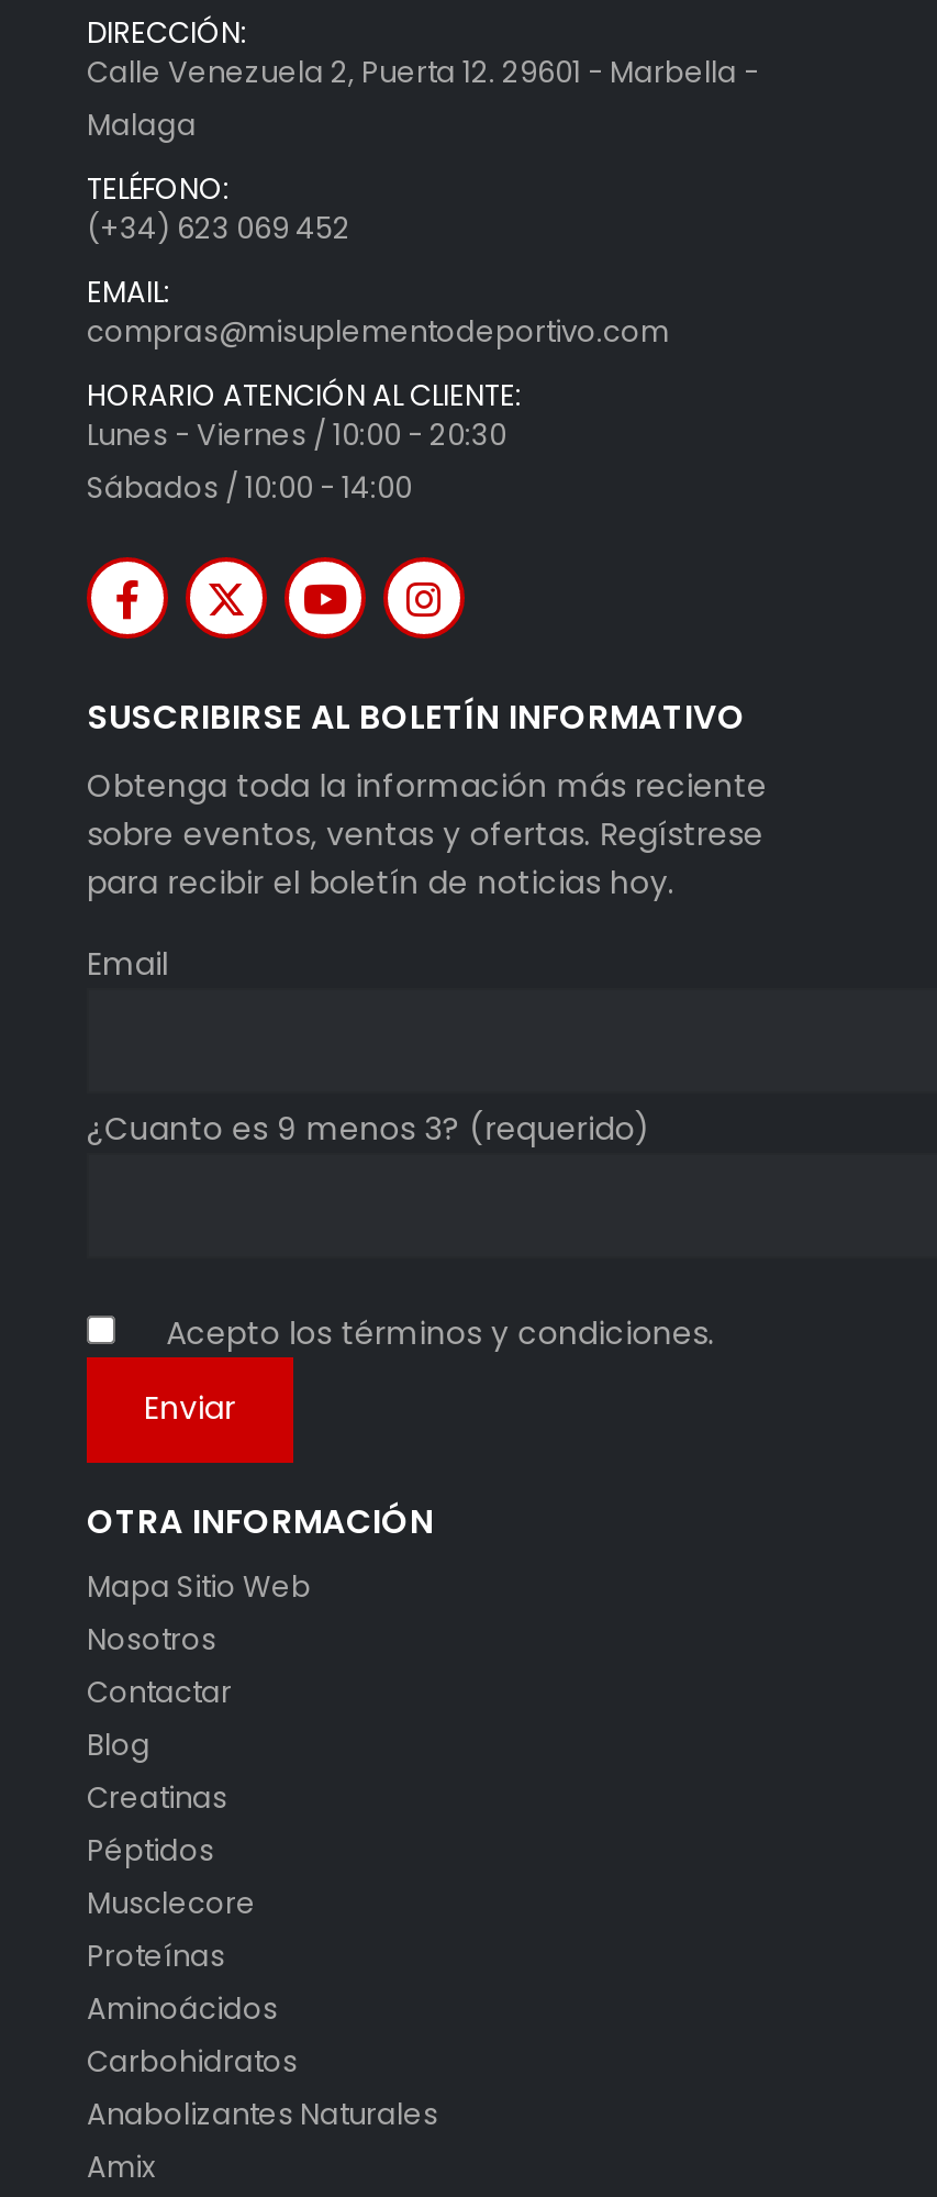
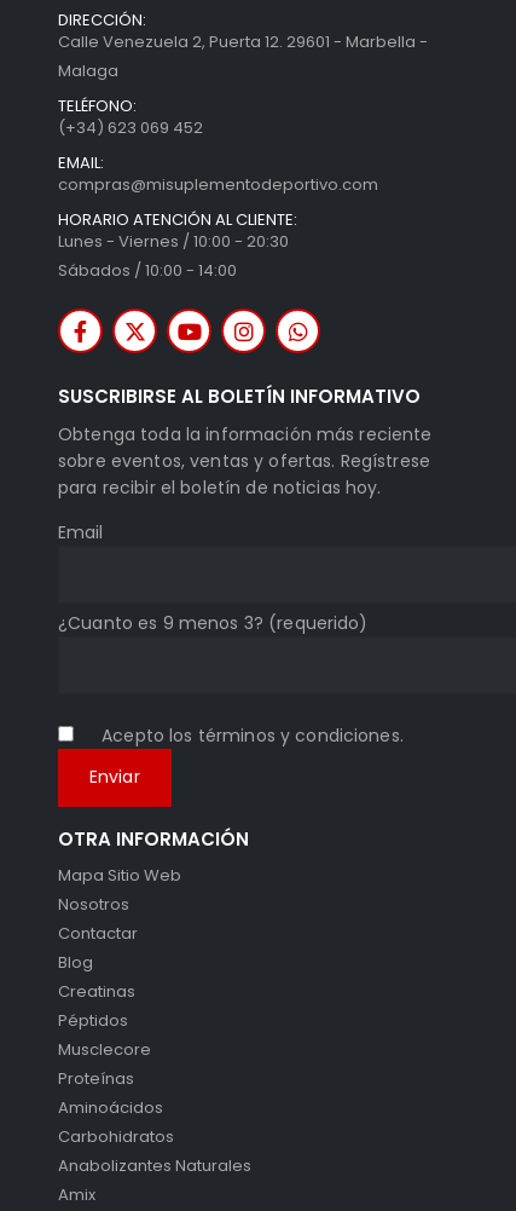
+ [image]
